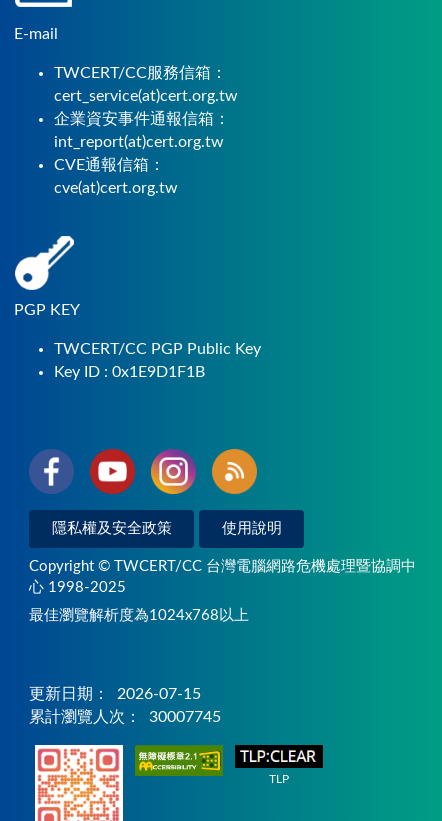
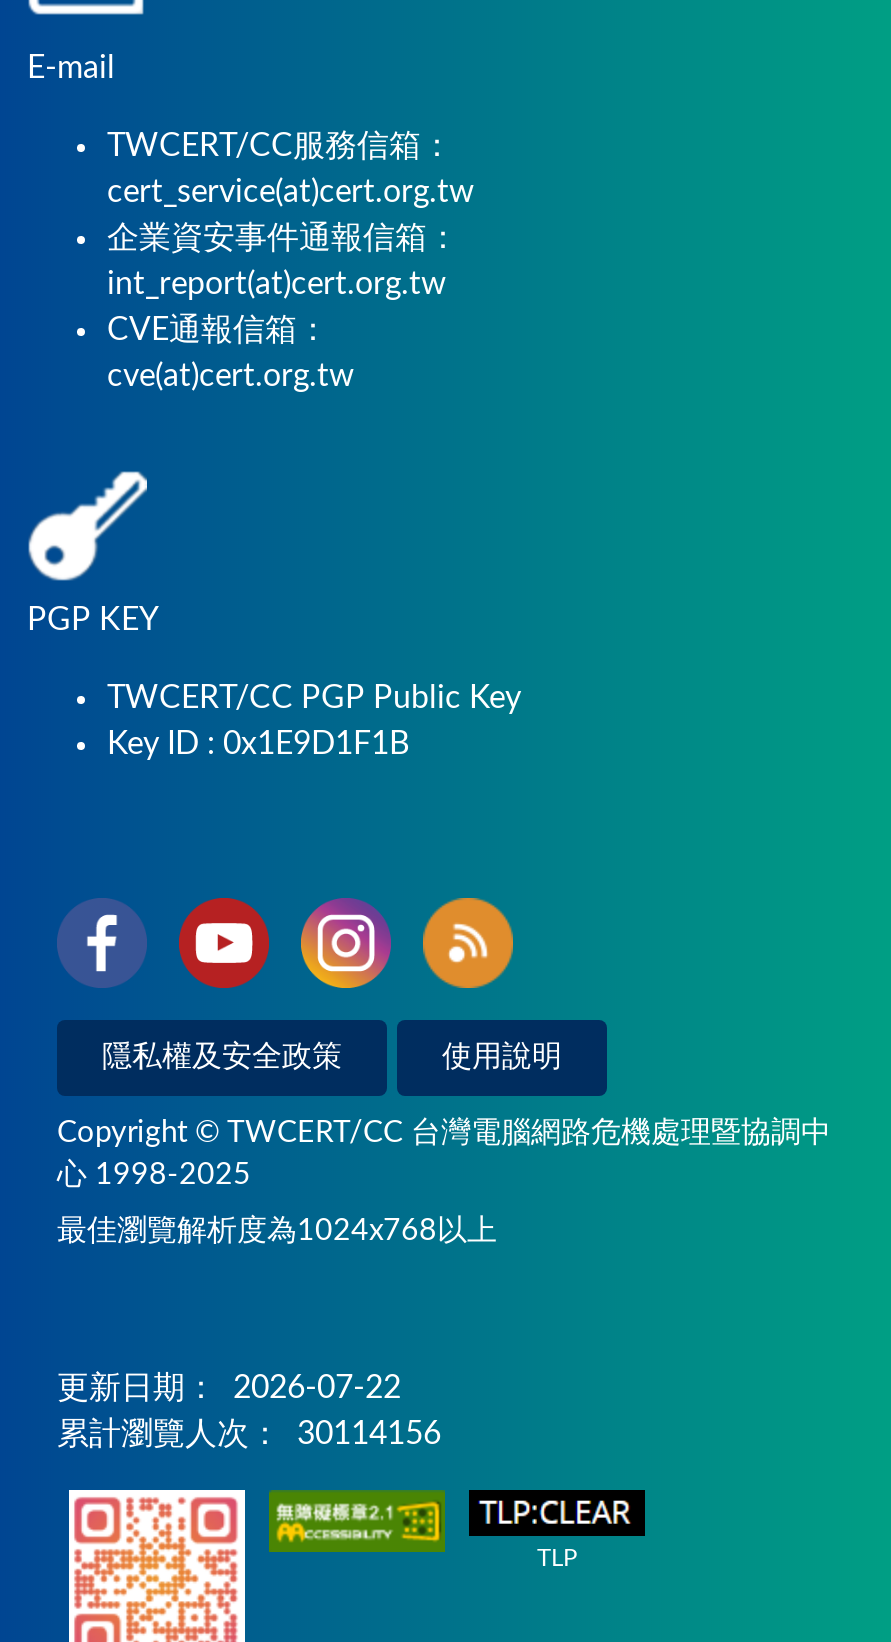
- 更新日期： 2026-07-15
+ 更新日期： 2026-07-22

- 累計瀏覽人次： 30007745
+ 累計瀏覽人次： 30114156
